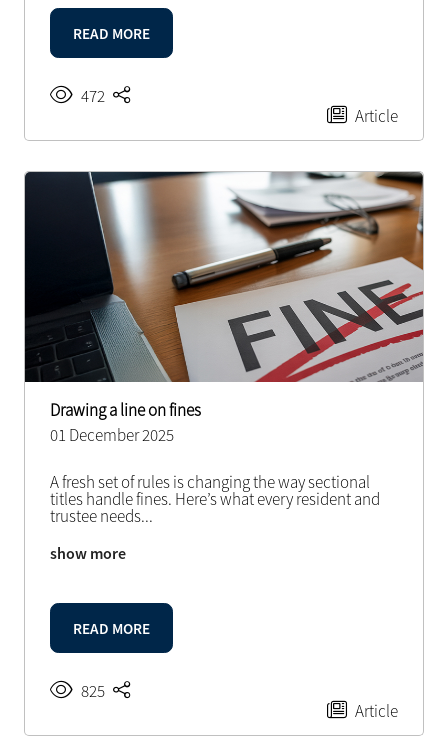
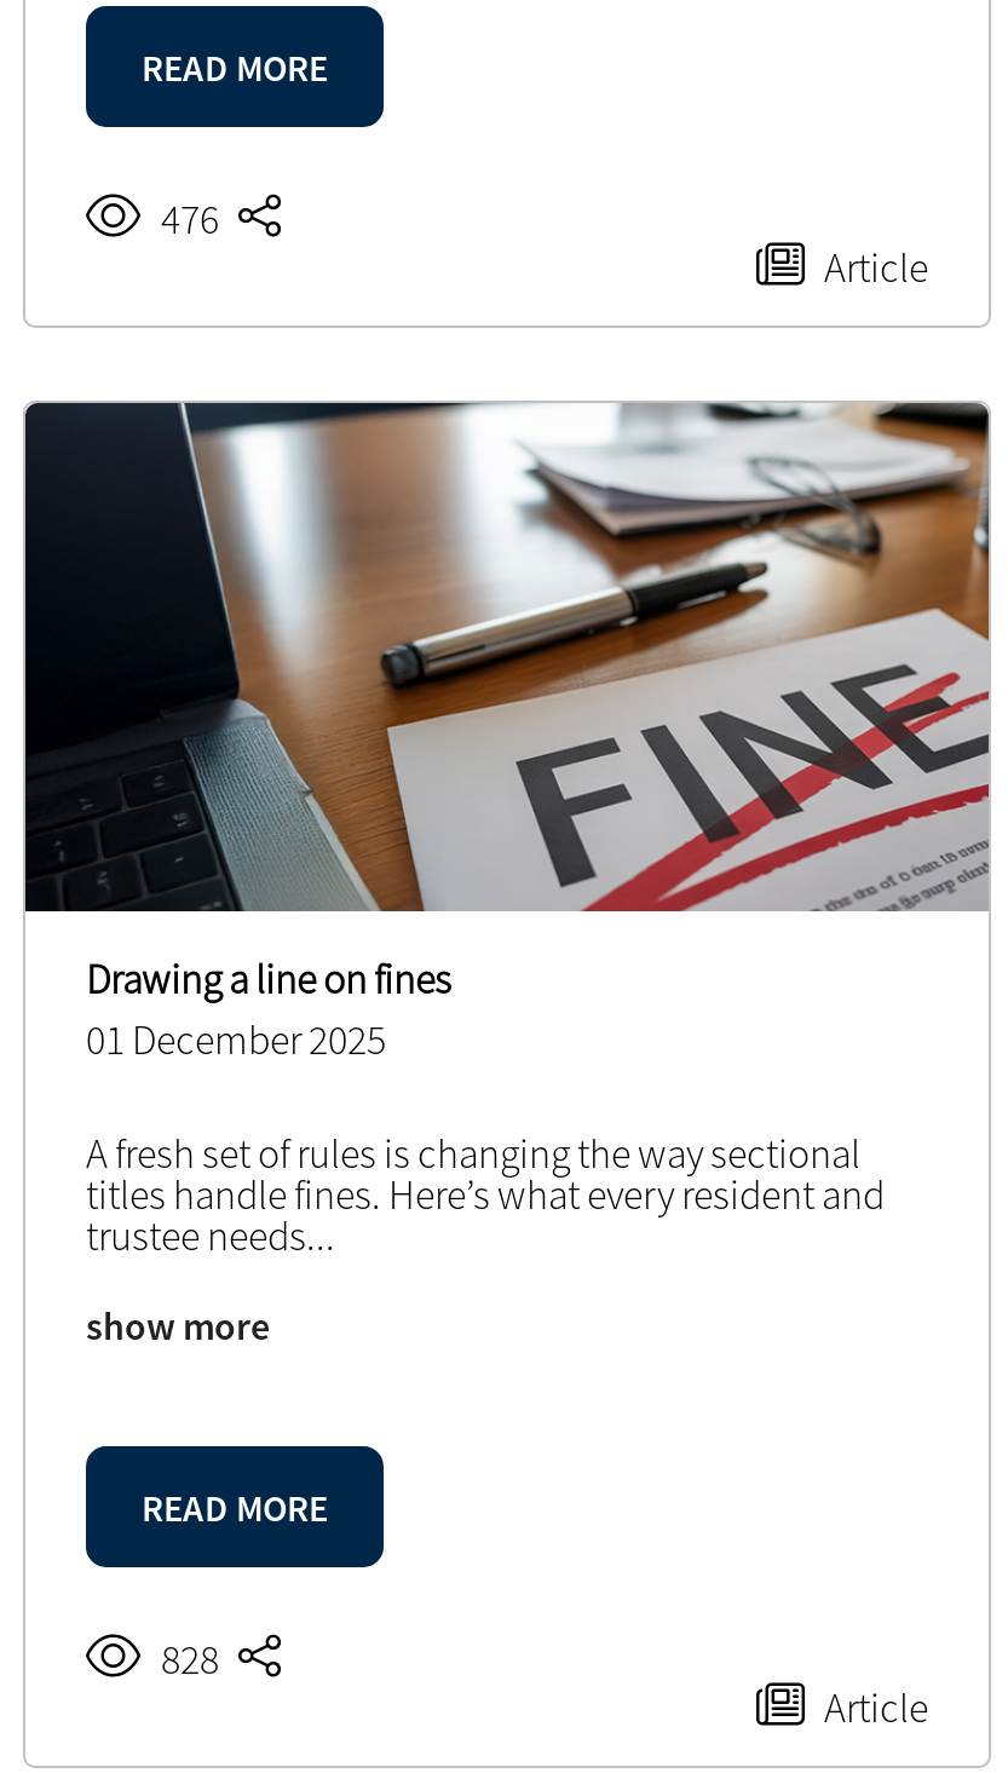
- 472
+ 476

- 825
+ 828
